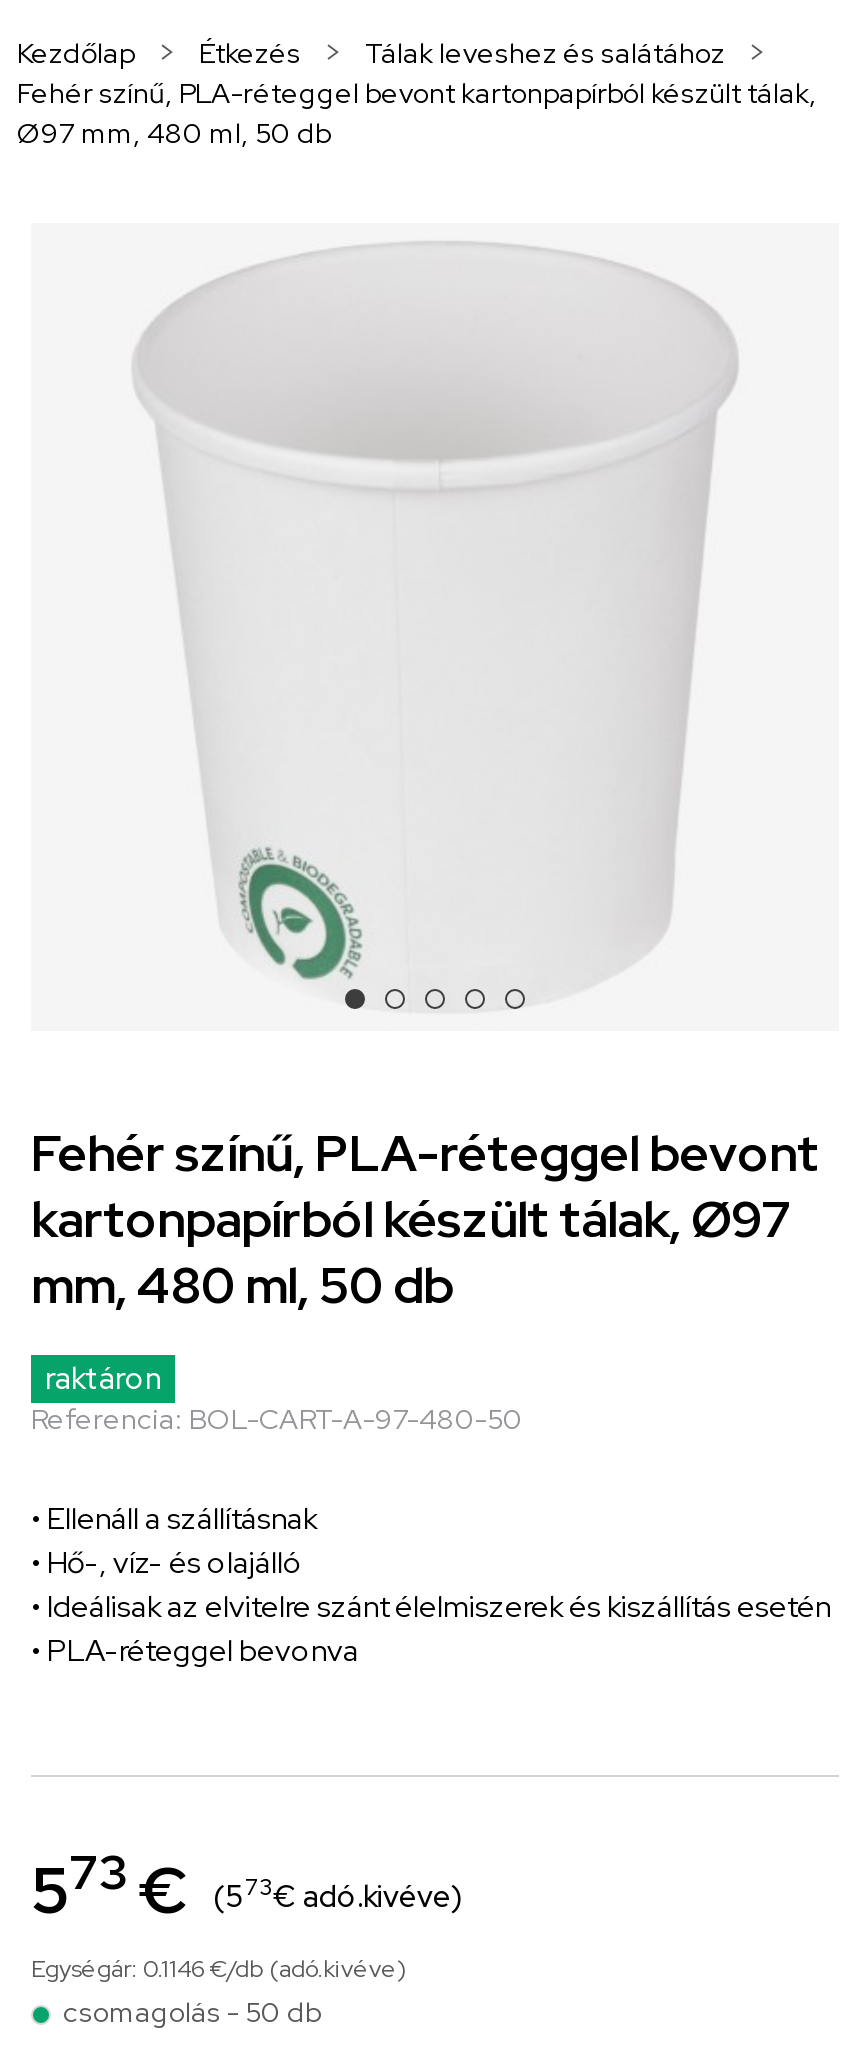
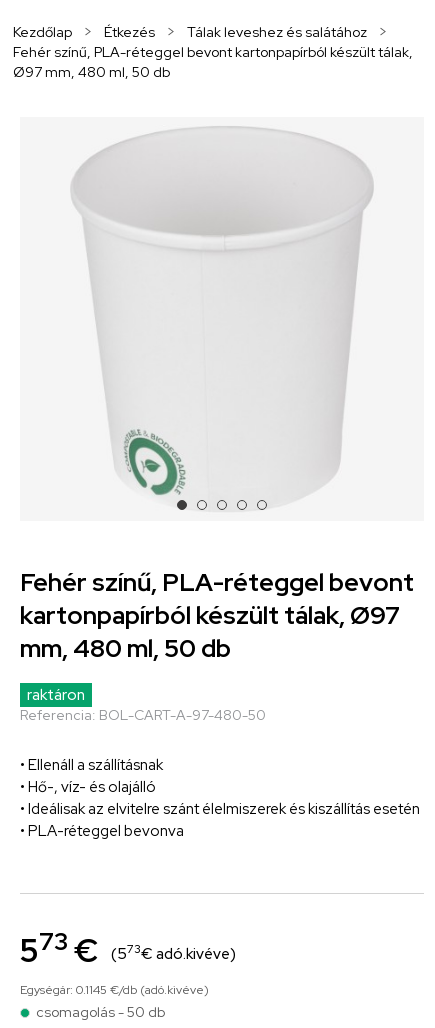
- Egységár: 0.1146 €/db (adó.kivéve)
+ Egységár: 0.1145 €/db (adó.kivéve)
